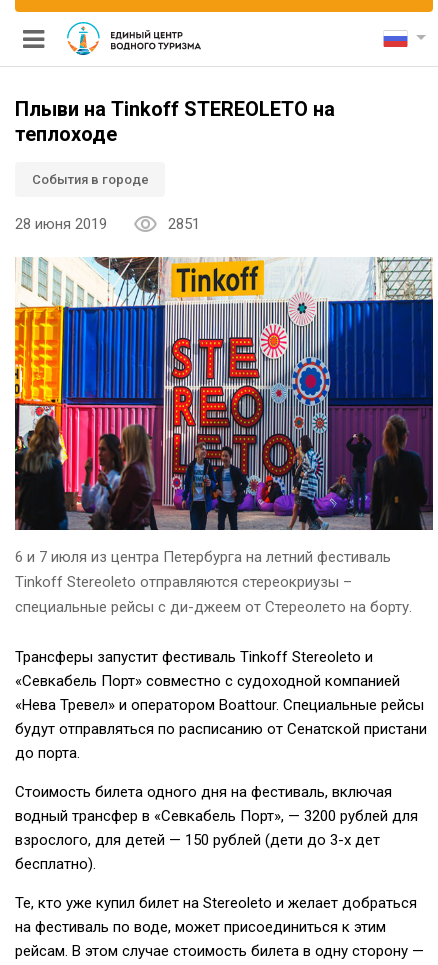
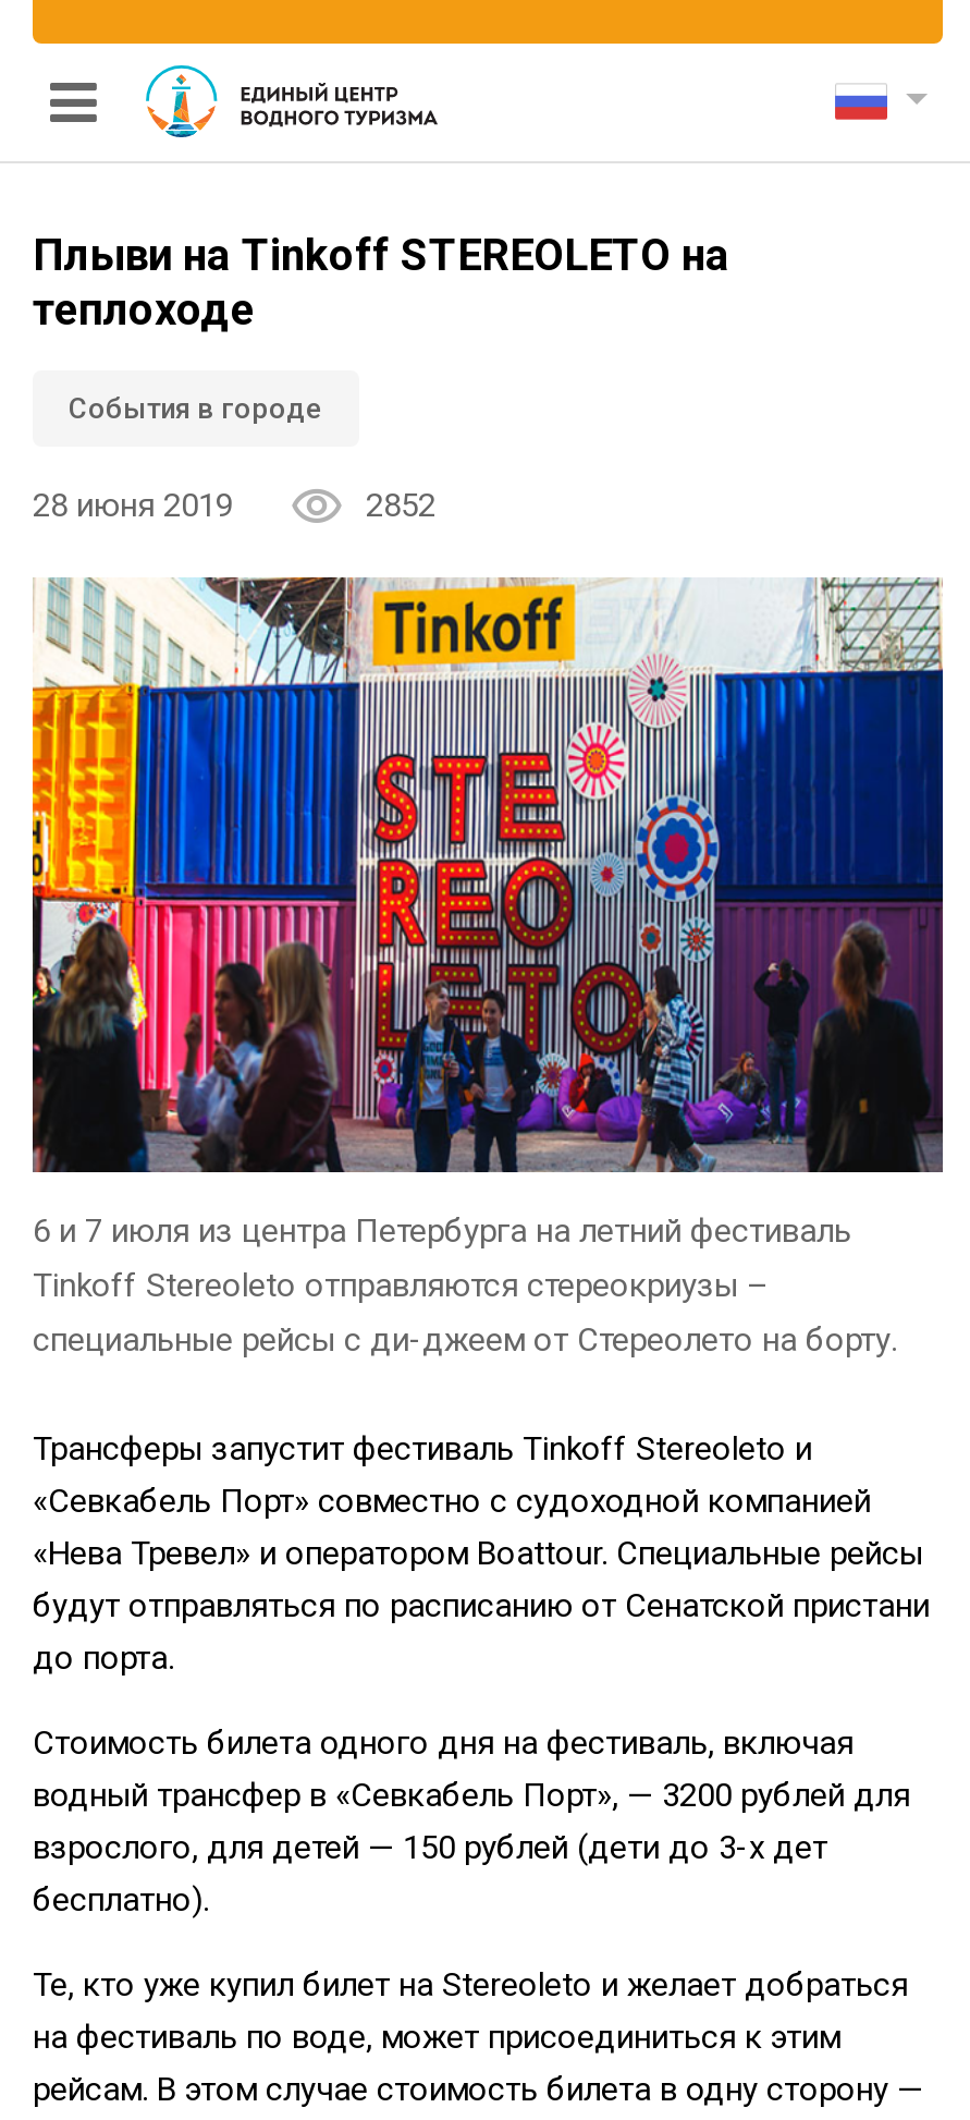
- 2851
+ 2852
